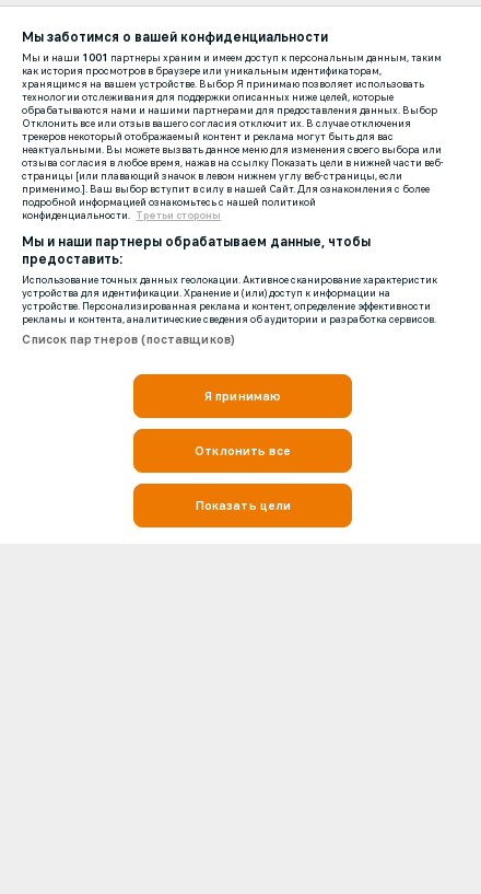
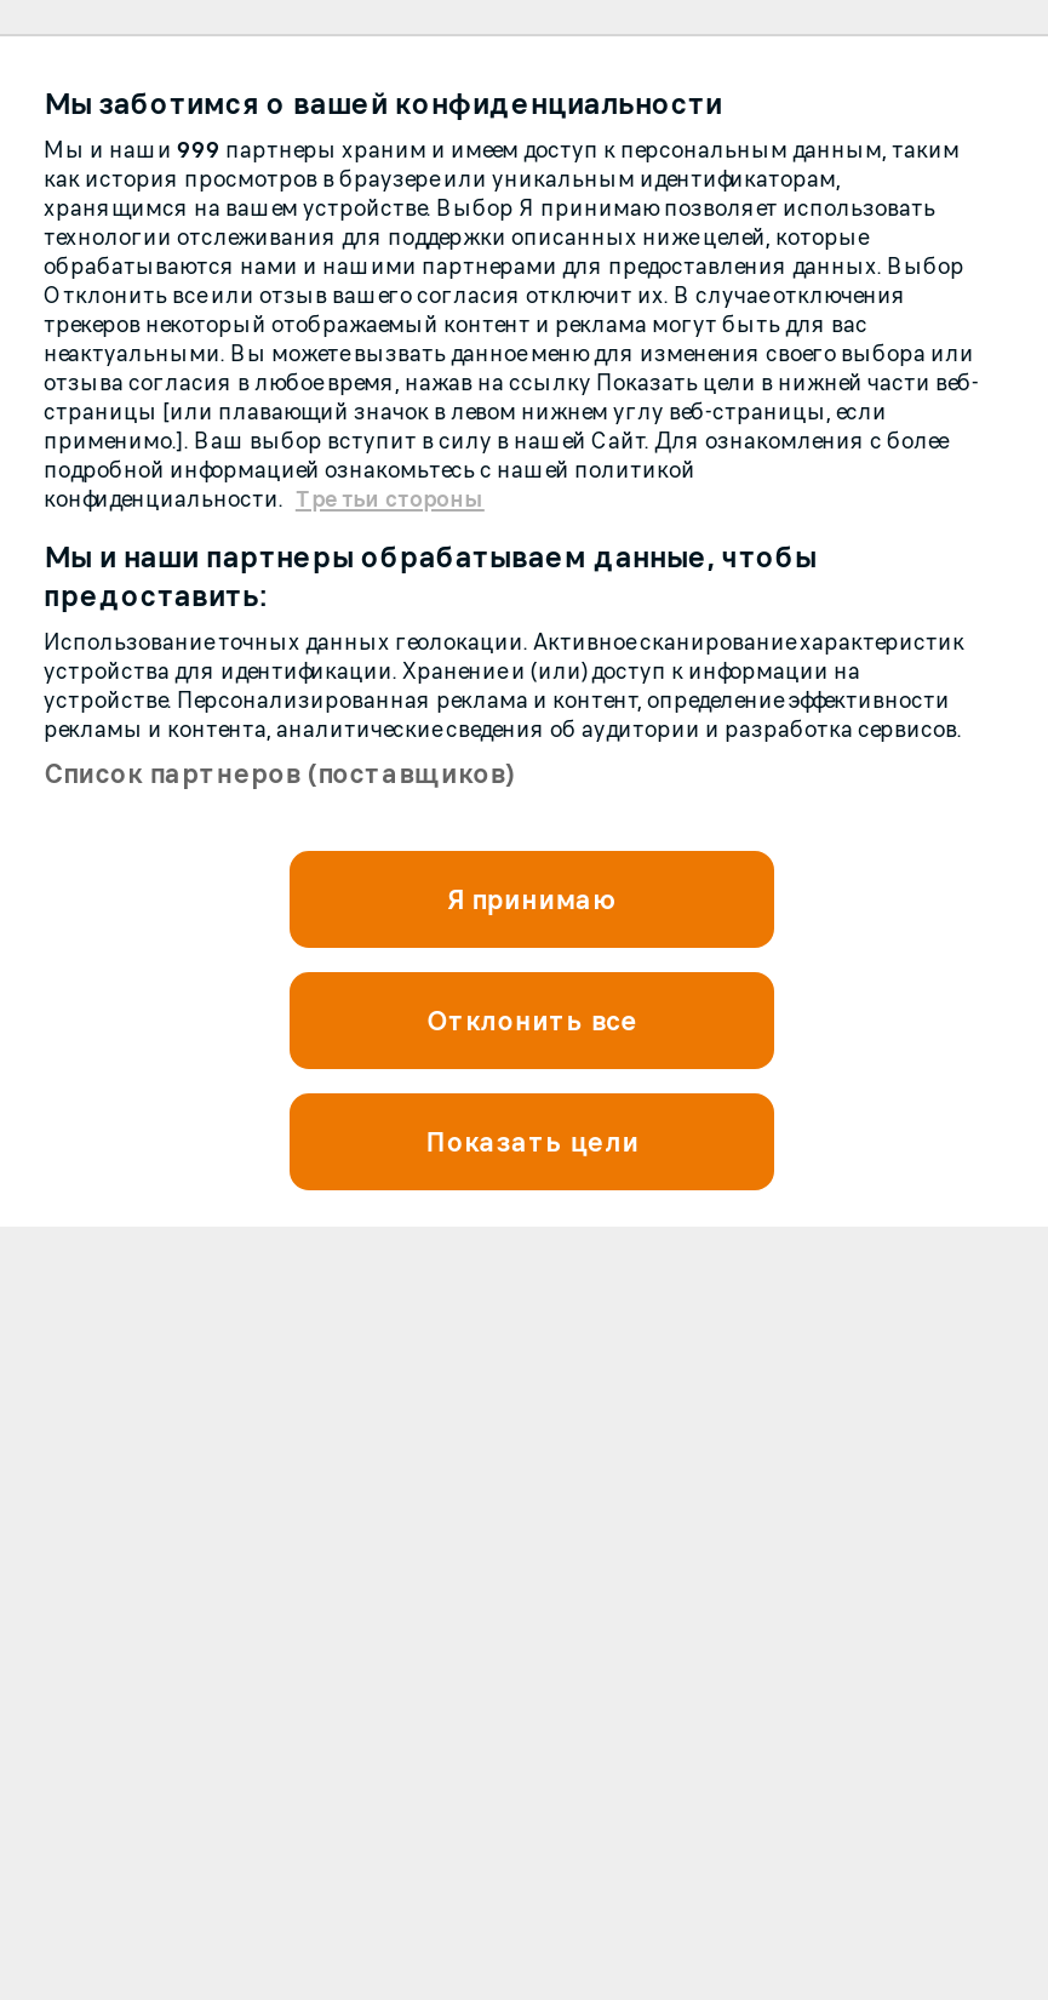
- Мы и наши 1001 партнеры храним и имеем доступ к персональным данным, таким
+ Мы и наши 999 партнеры храним и имеем доступ к персональным данным, таким
